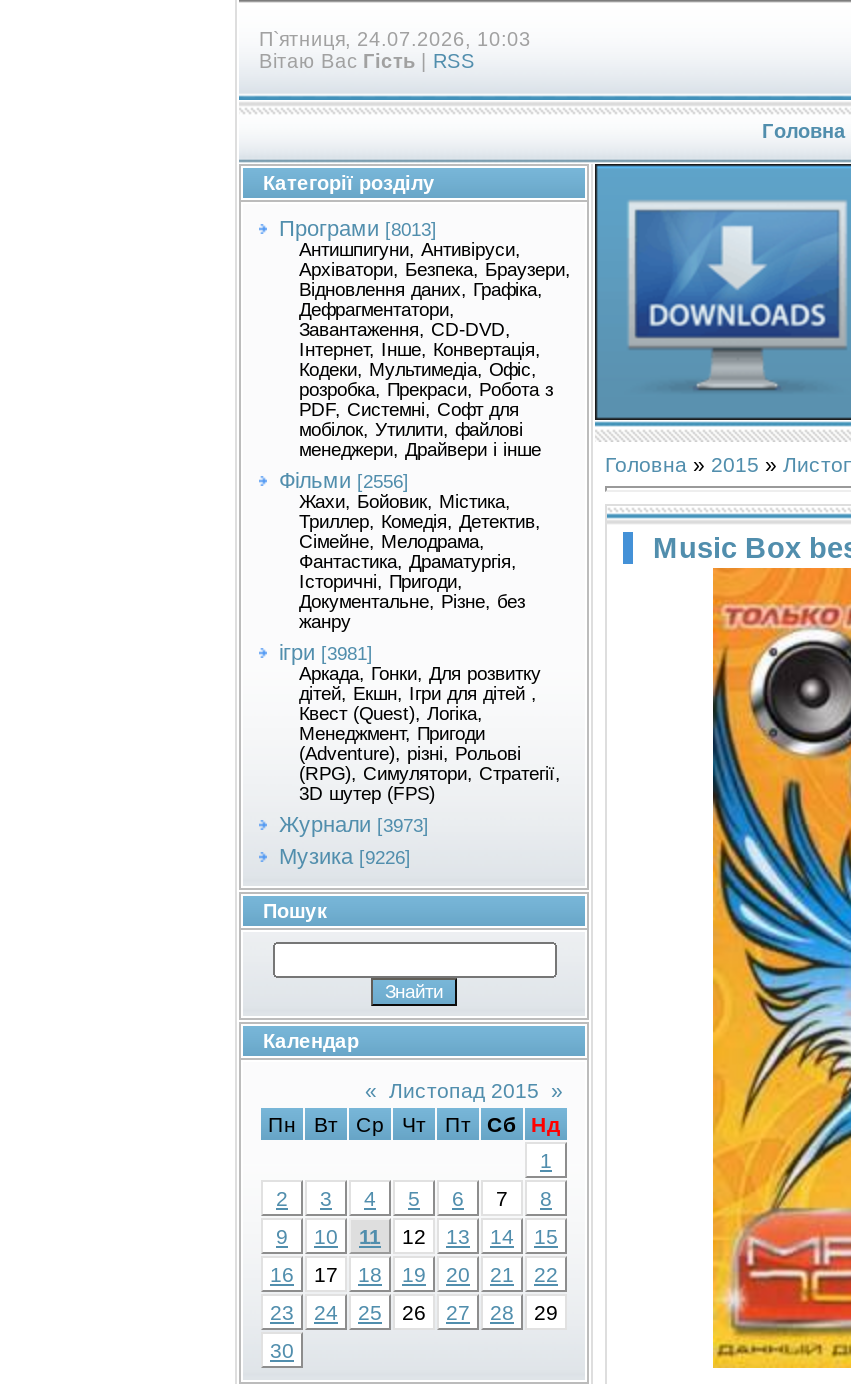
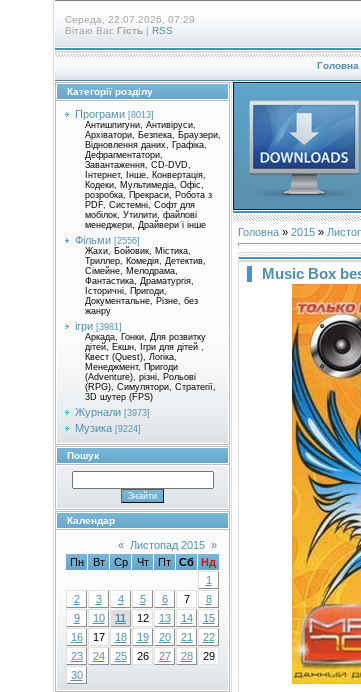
- П`ятниця, 24.07.2026, 10:03
+ Середа, 22.07.2026, 07:29

- Музика [9226]
+ Музика [9224]
